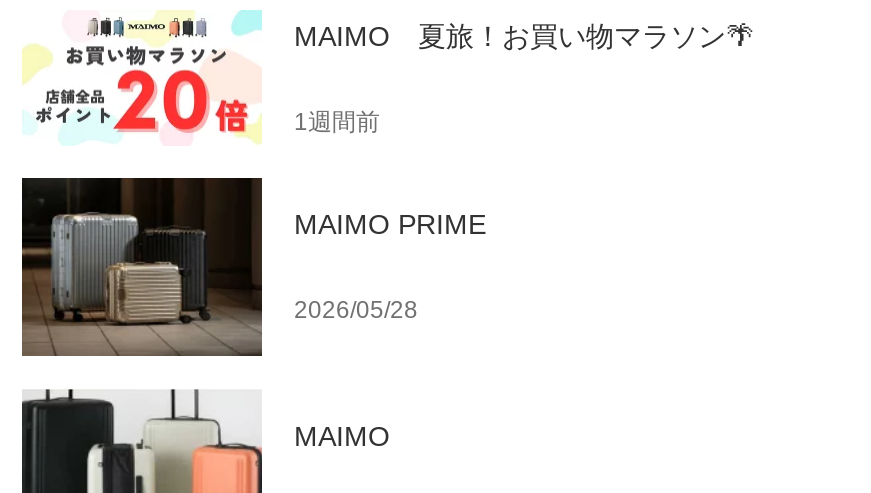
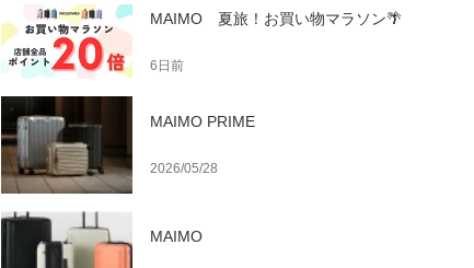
- 1週間前
+ 6日前
